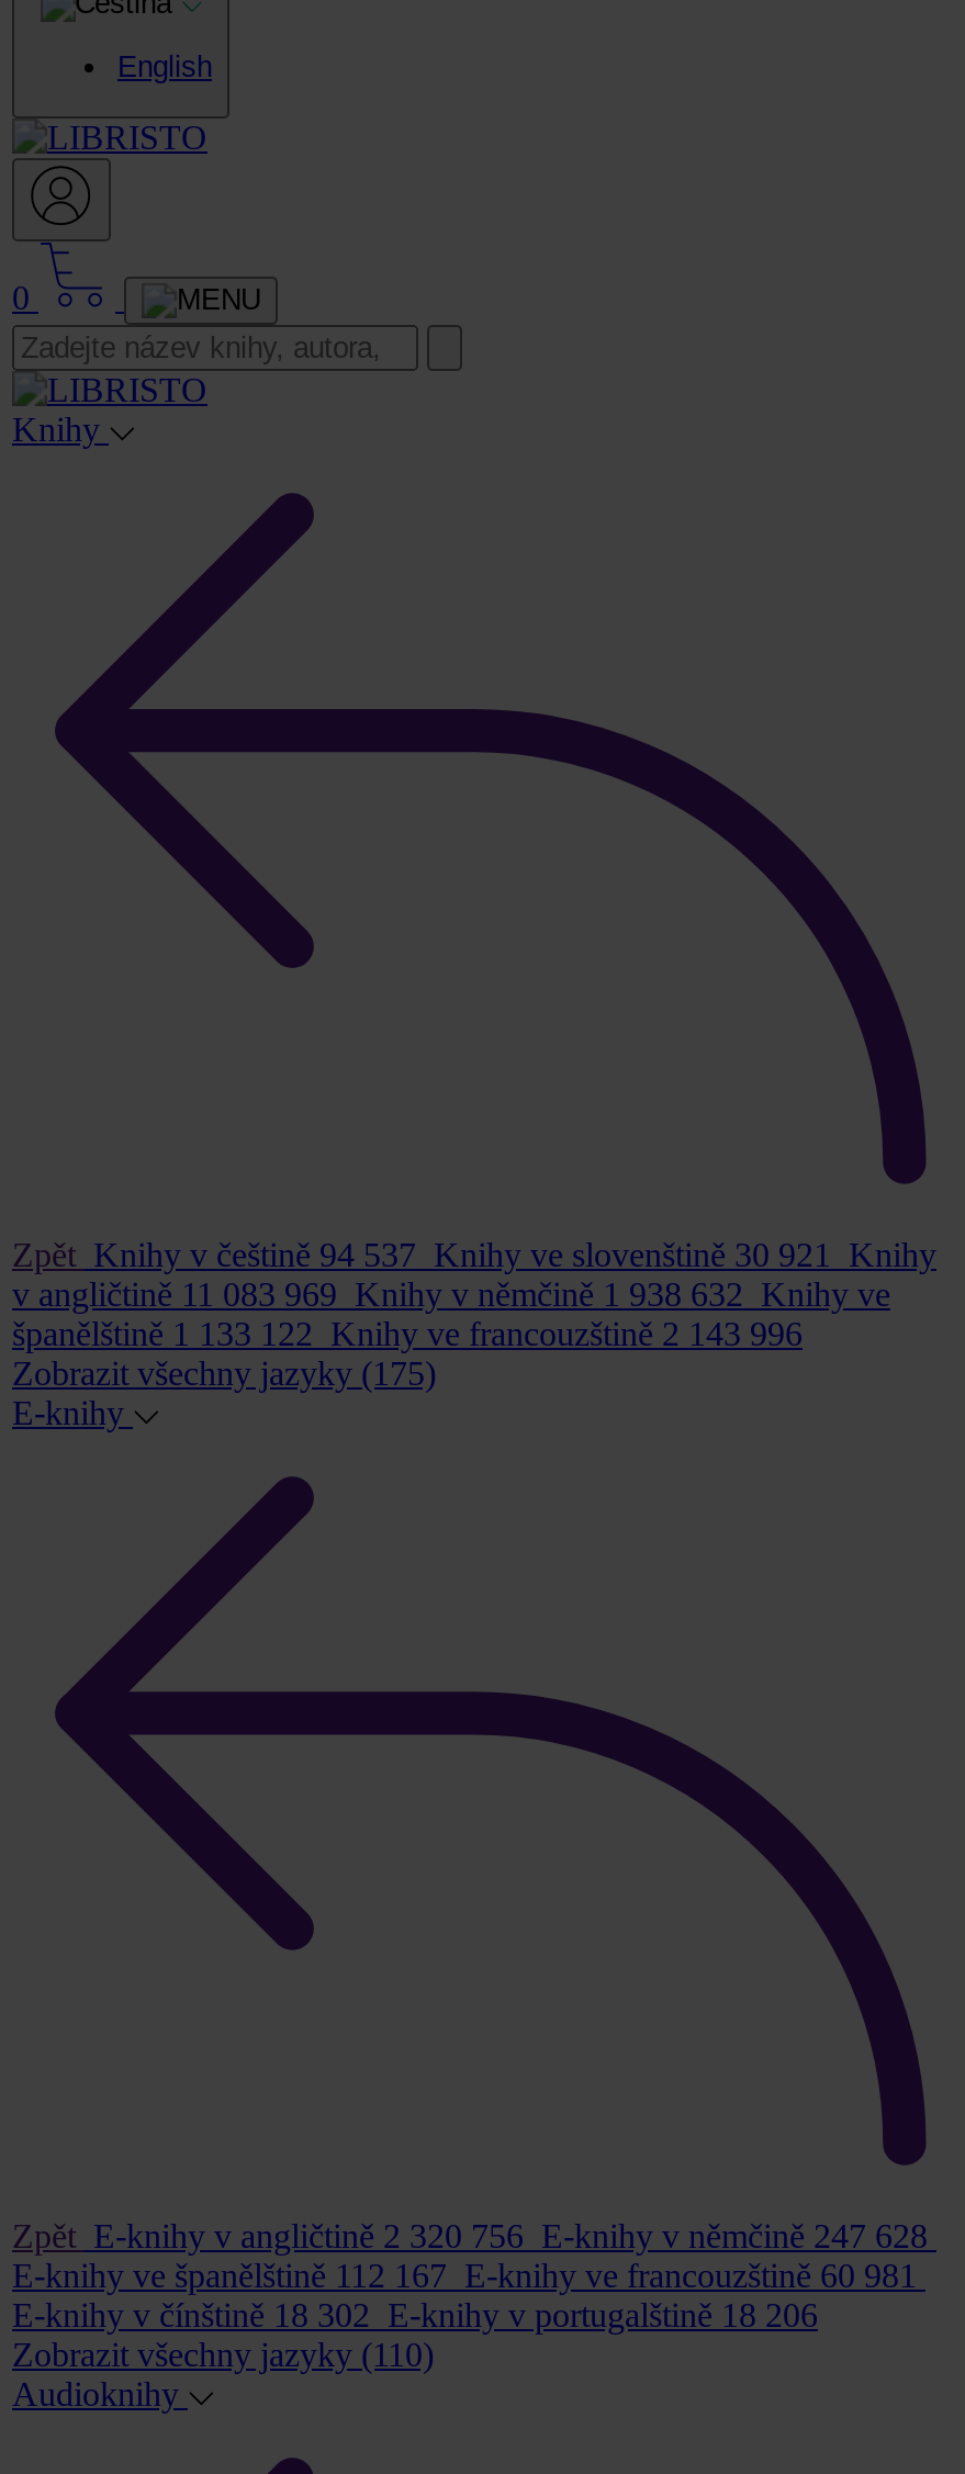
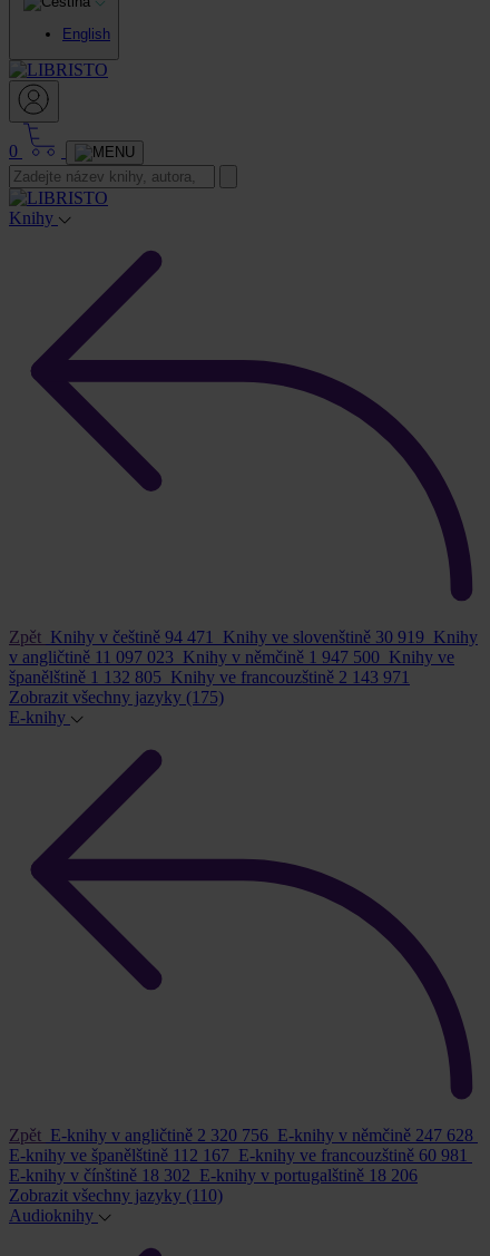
- Zpět Knihy v češtině 94 537 Knihy ve slovenštině 30 921 Knihy
+ Zpět Knihy v češtině 94 471 Knihy ve slovenštině 30 919 Knihy

- v angličtině 11 083 969 Knihy v němčině 1 938 632 Knihy ve
+ v angličtině 11 097 023 Knihy v němčině 1 947 500 Knihy ve

- španělštině 1 133 122 Knihy ve francouzštině 2 143 996
+ španělštině 1 132 805 Knihy ve francouzštině 2 143 971
